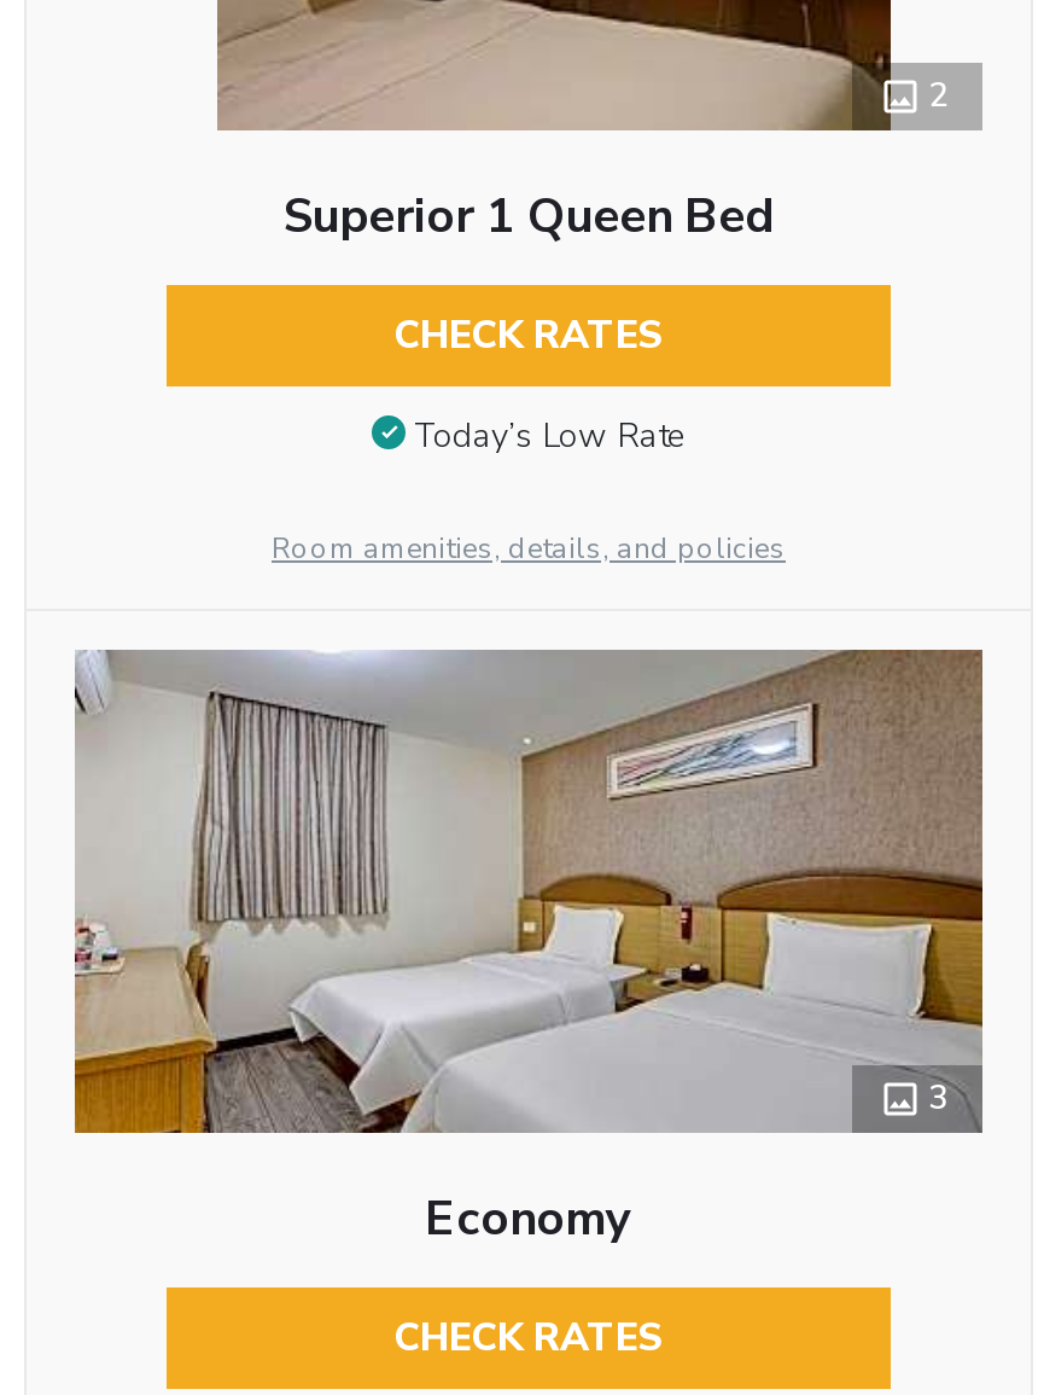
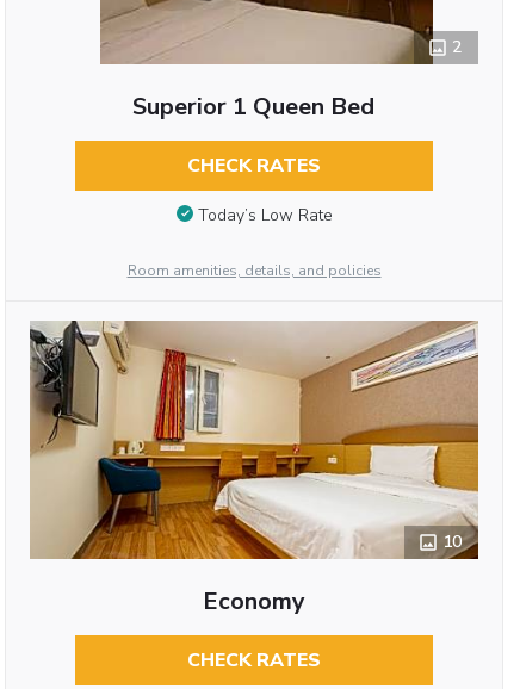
- [image]
- 3
+ [image]
+ 10
